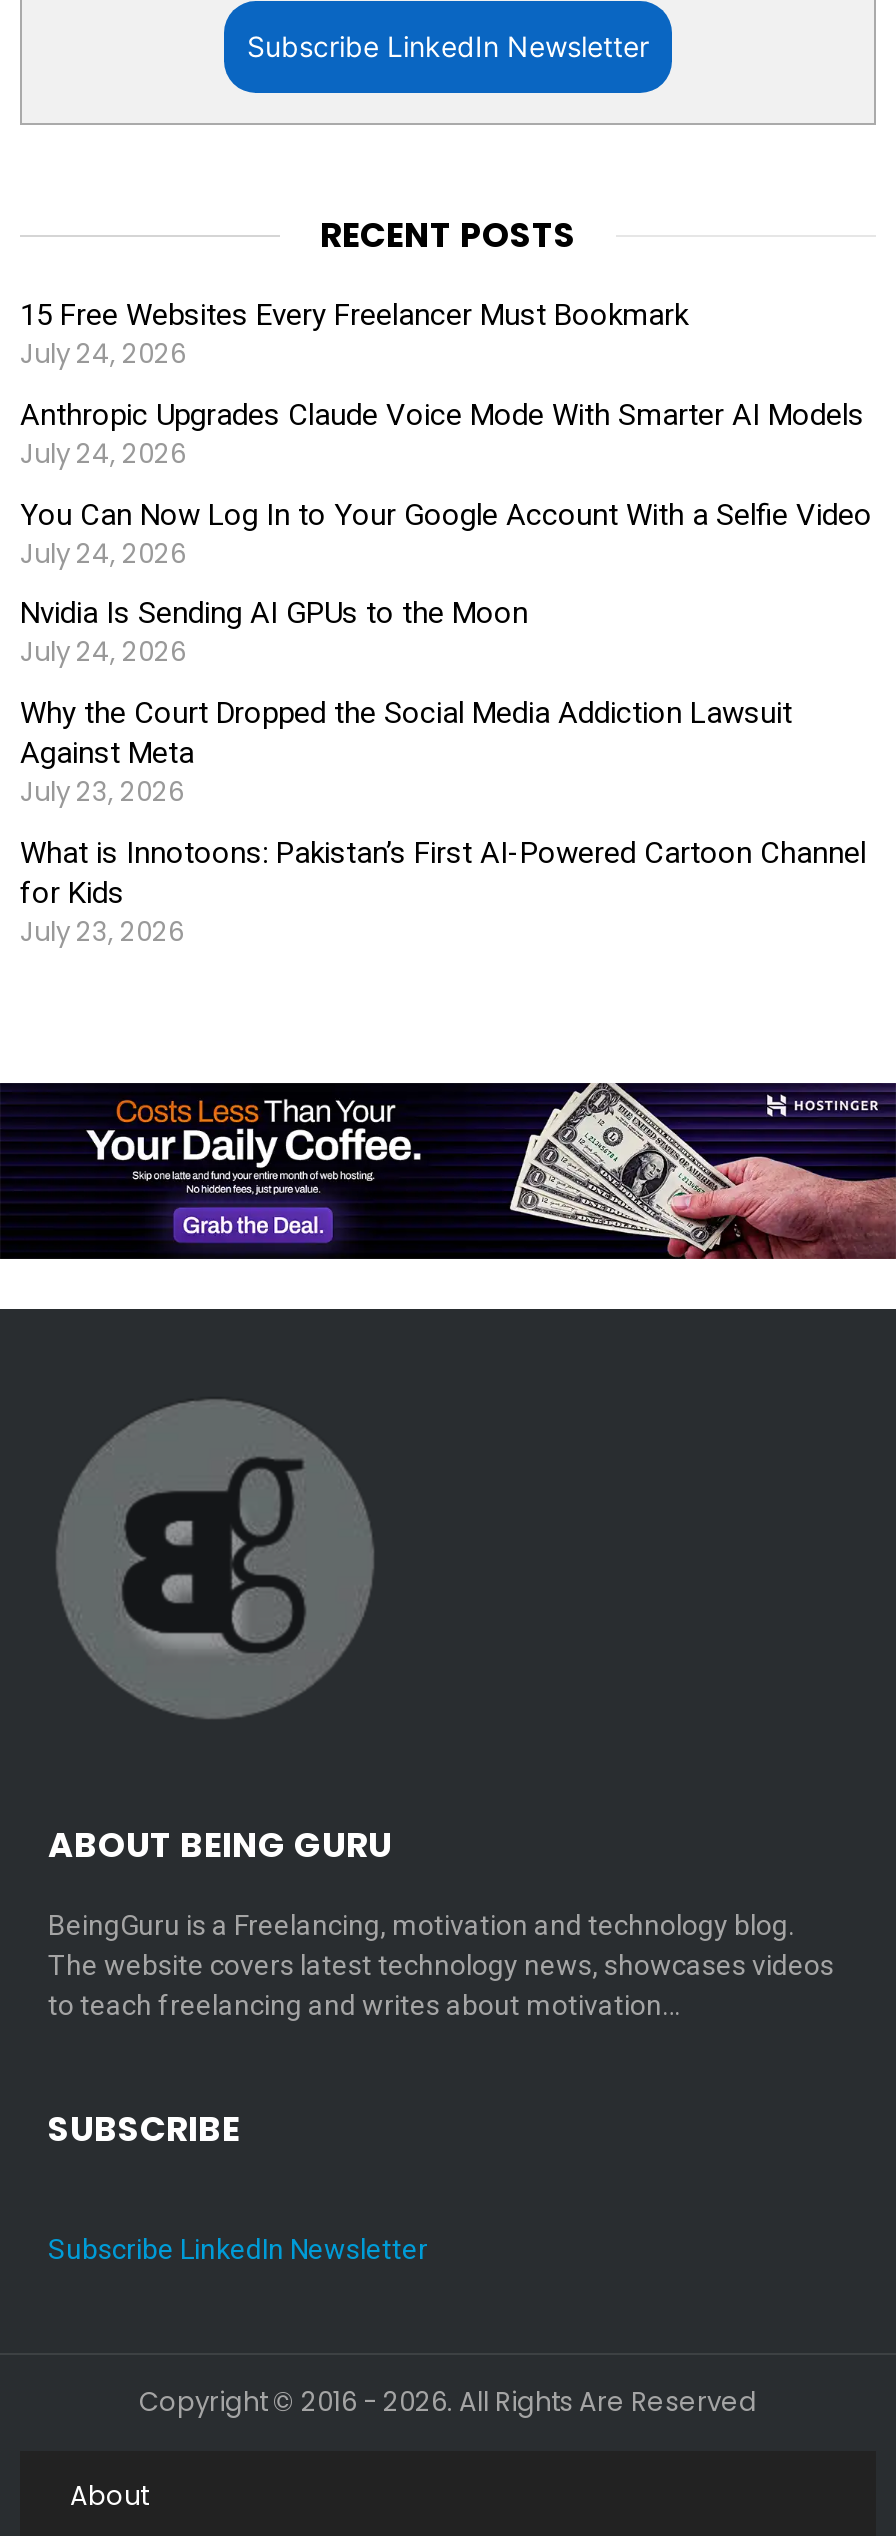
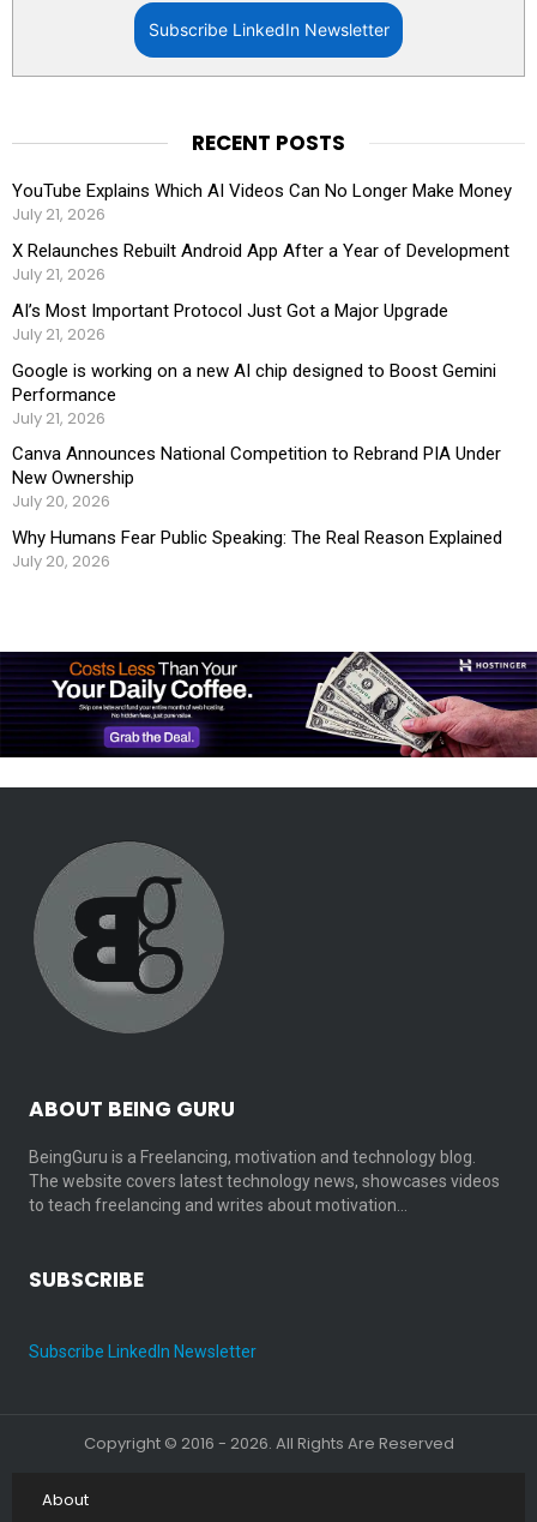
- 15 Free Websites Every Freelancer Must Bookmark
- July 24, 2026
+ YouTube Explains Which AI Videos Can No Longer Make Money
+ July 21, 2026

- Anthropic Upgrades Claude Voice Mode With Smarter AI Models
- July 24, 2026
+ X Relaunches Rebuilt Android App After a Year of Development
+ July 21, 2026

- You Can Now Log In to Your Google Account With a Selfie Video
- July 24, 2026
+ AI’s Most Important Protocol Just Got a Major Upgrade
+ July 21, 2026

- Nvidia Is Sending AI GPUs to the Moon
- July 24, 2026
+ Google is working on a new AI chip designed to Boost Gemini
+ Performance
+ July 21, 2026

- Why the Court Dropped the Social Media Addiction Lawsuit
- Against Meta
- July 23, 2026
+ Canva Announces National Competition to Rebrand PIA Under
+ New Ownership
+ July 20, 2026

- What is Innotoons: Pakistan’s First AI-Powered Cartoon Channel
- for Kids
- July 23, 2026
+ Why Humans Fear Public Speaking: The Real Reason Explained
+ July 20, 2026
